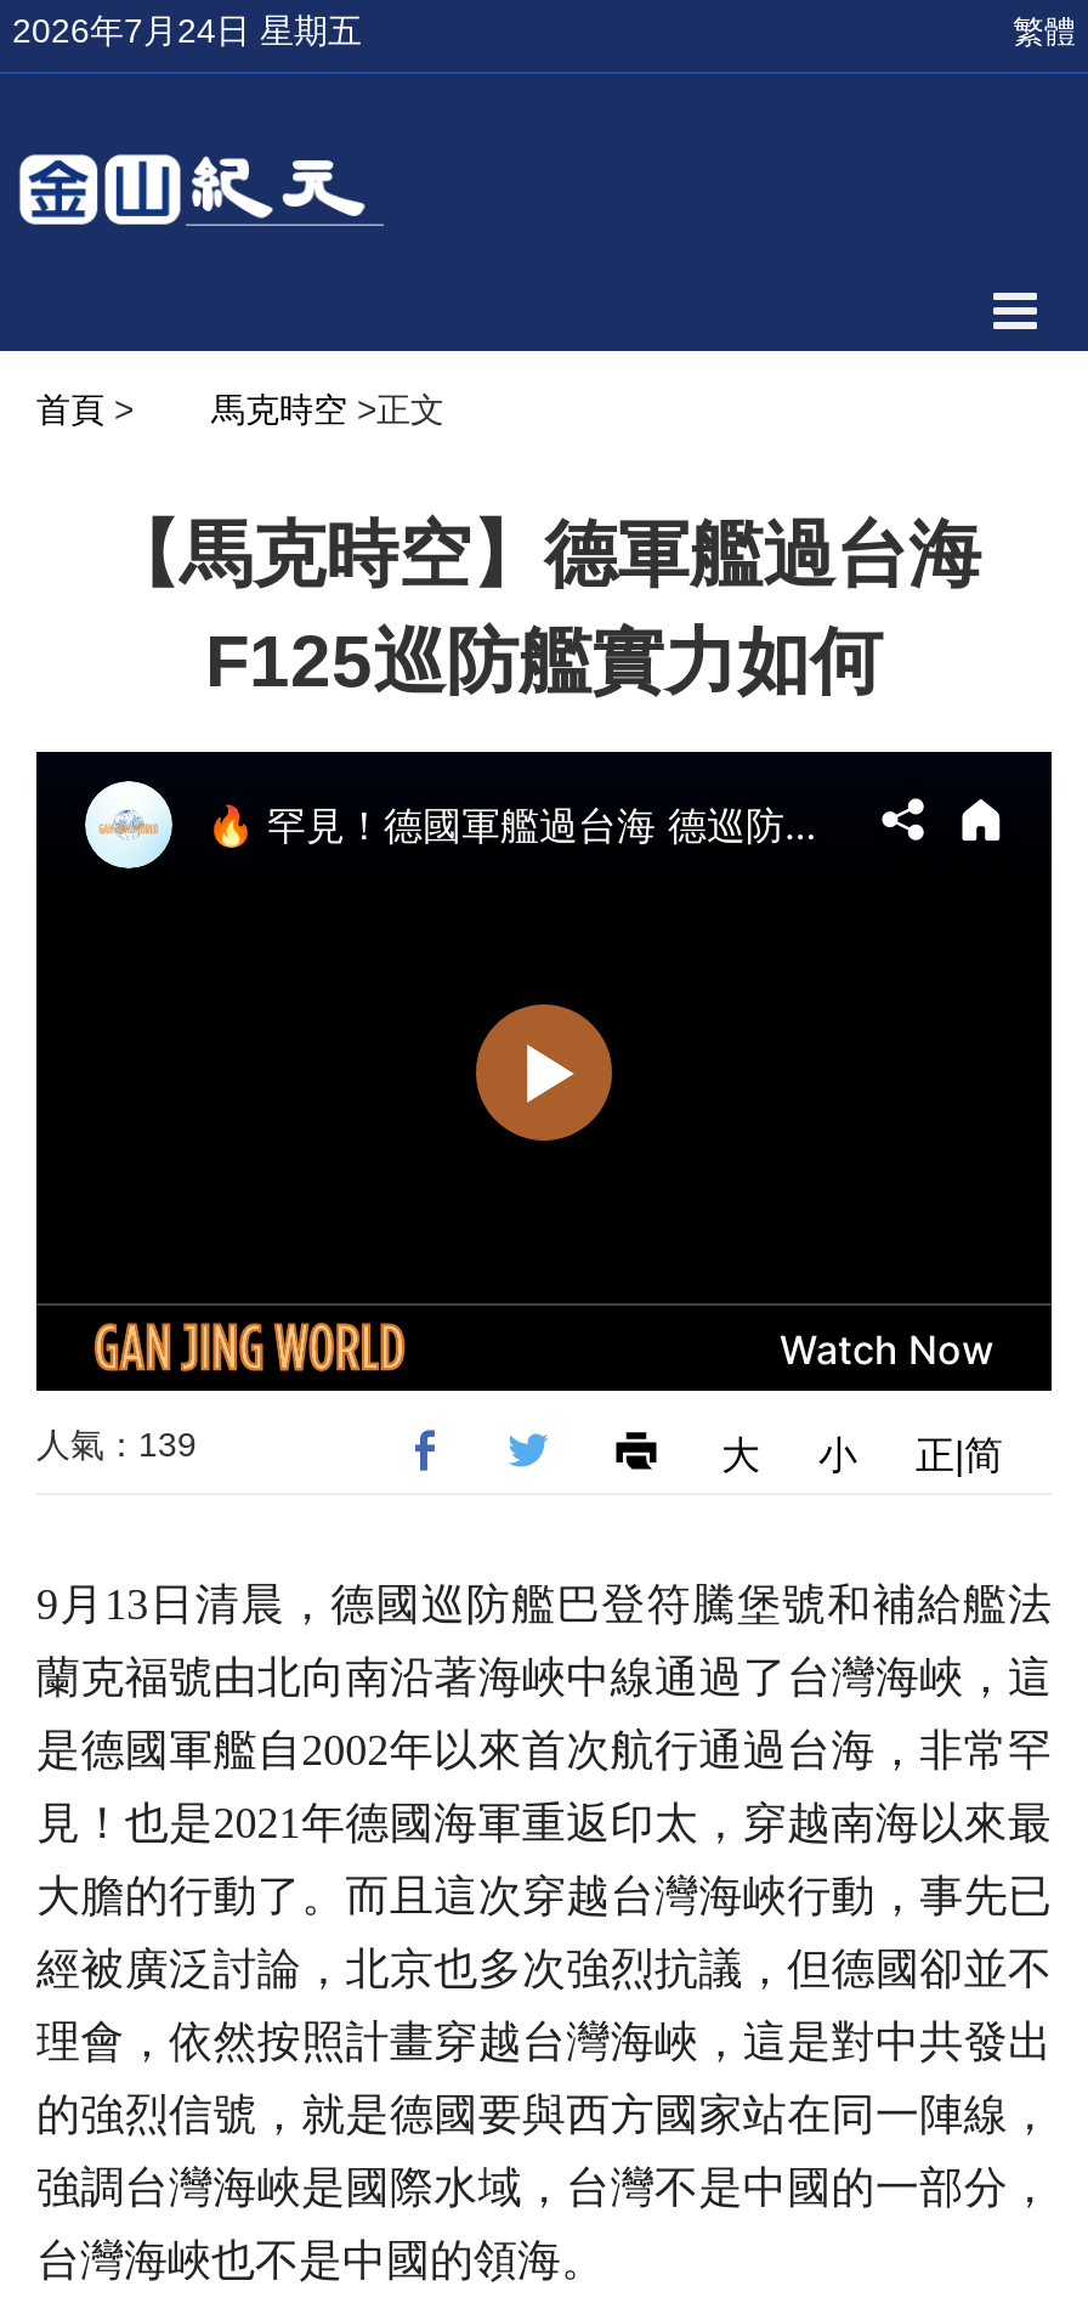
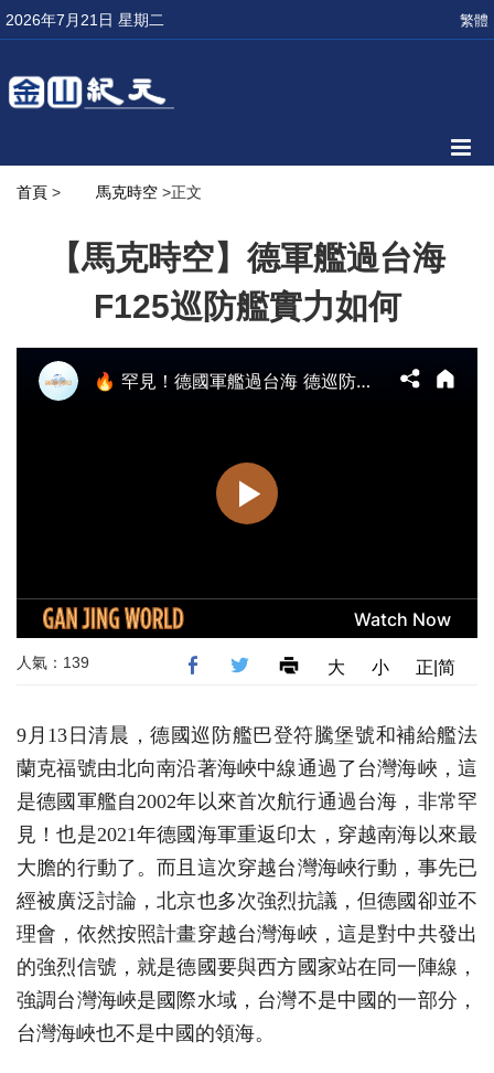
- 2026年7月24日 星期五
+ 2026年7月21日 星期二
